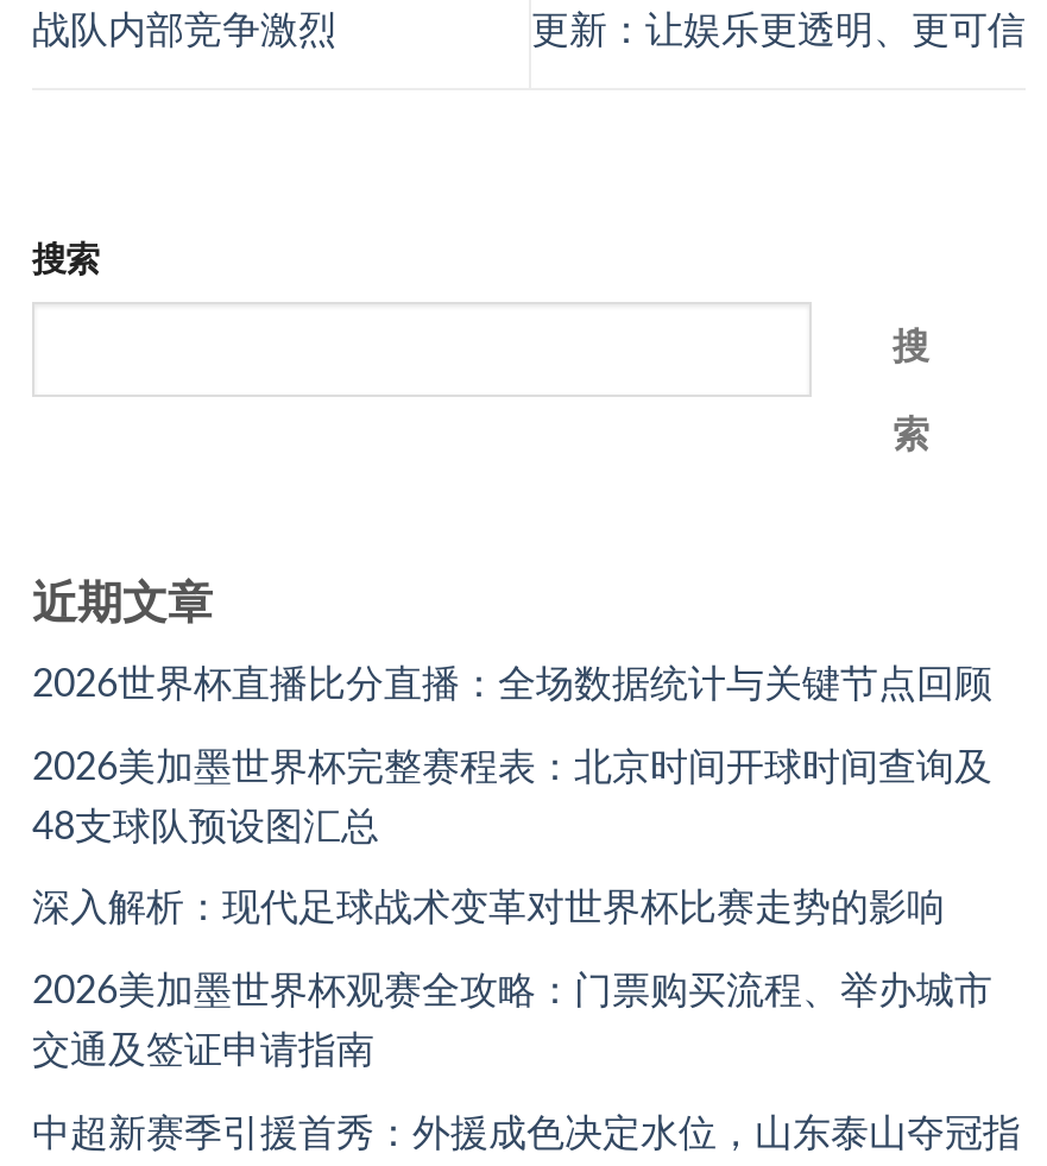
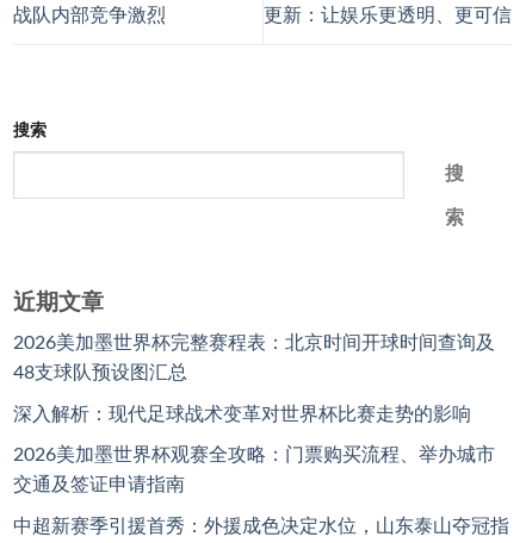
- 2026世界杯直播比分直播：全场数据统计与关键节点回顾
